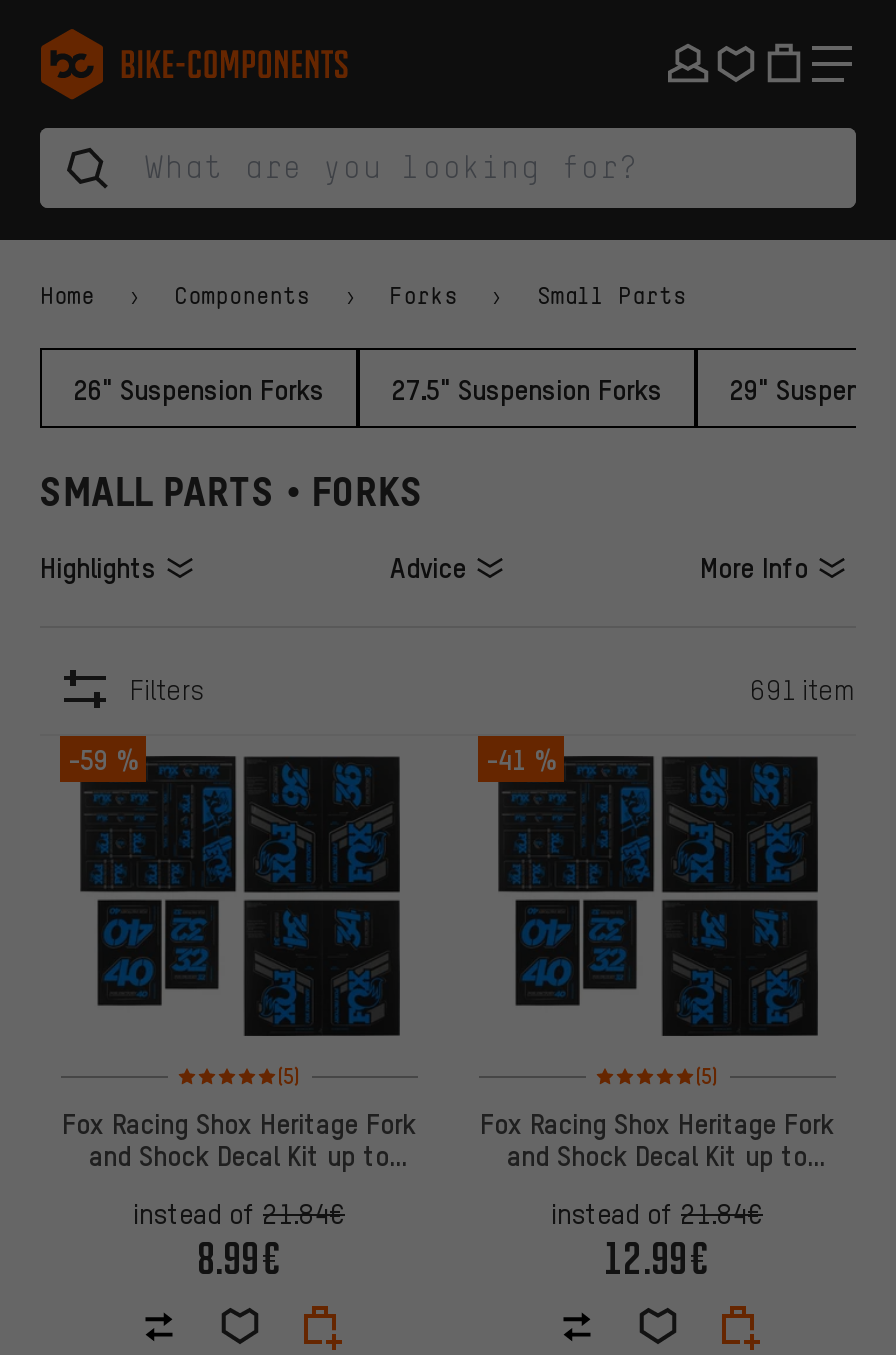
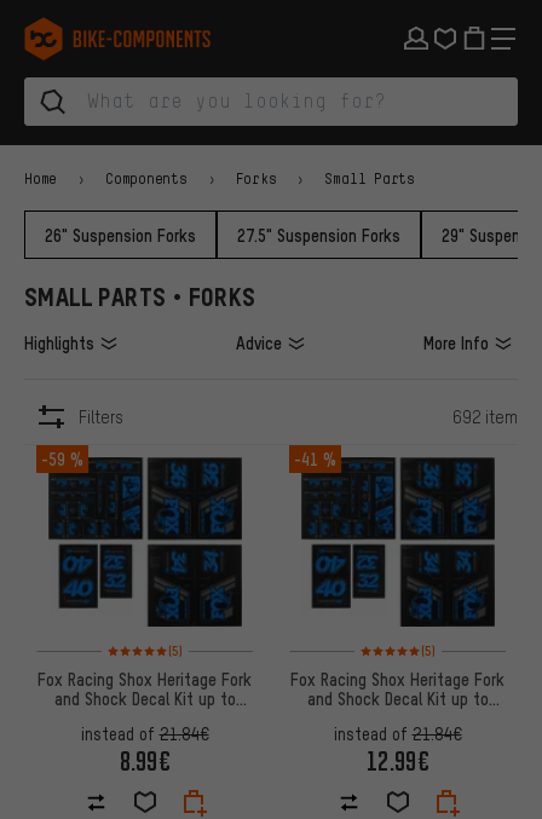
- 691 item
+ 692 item
